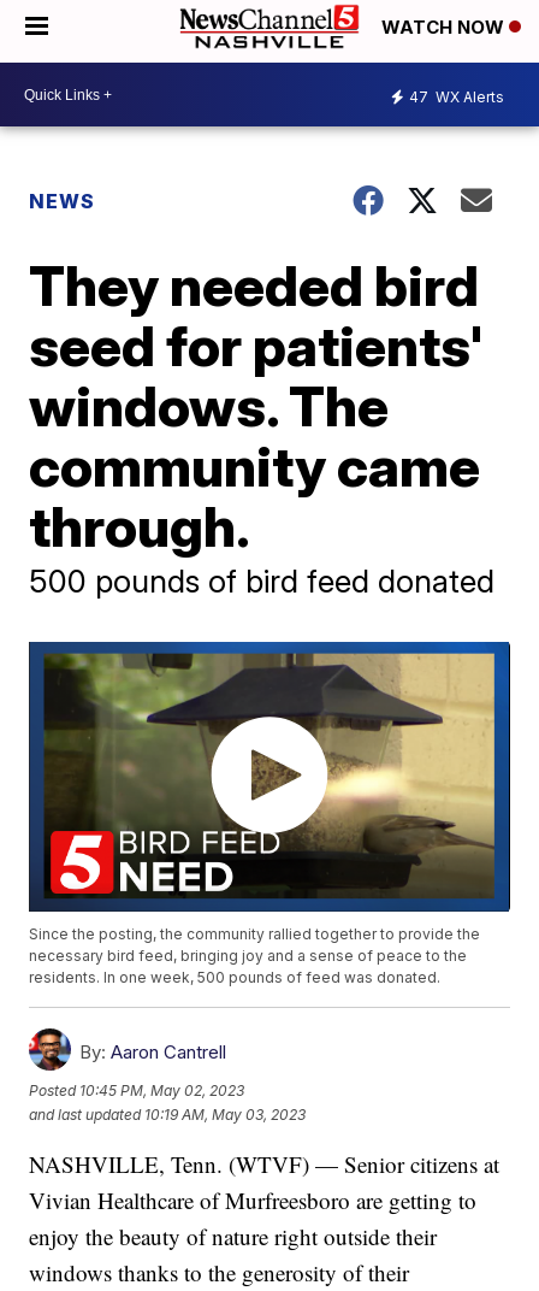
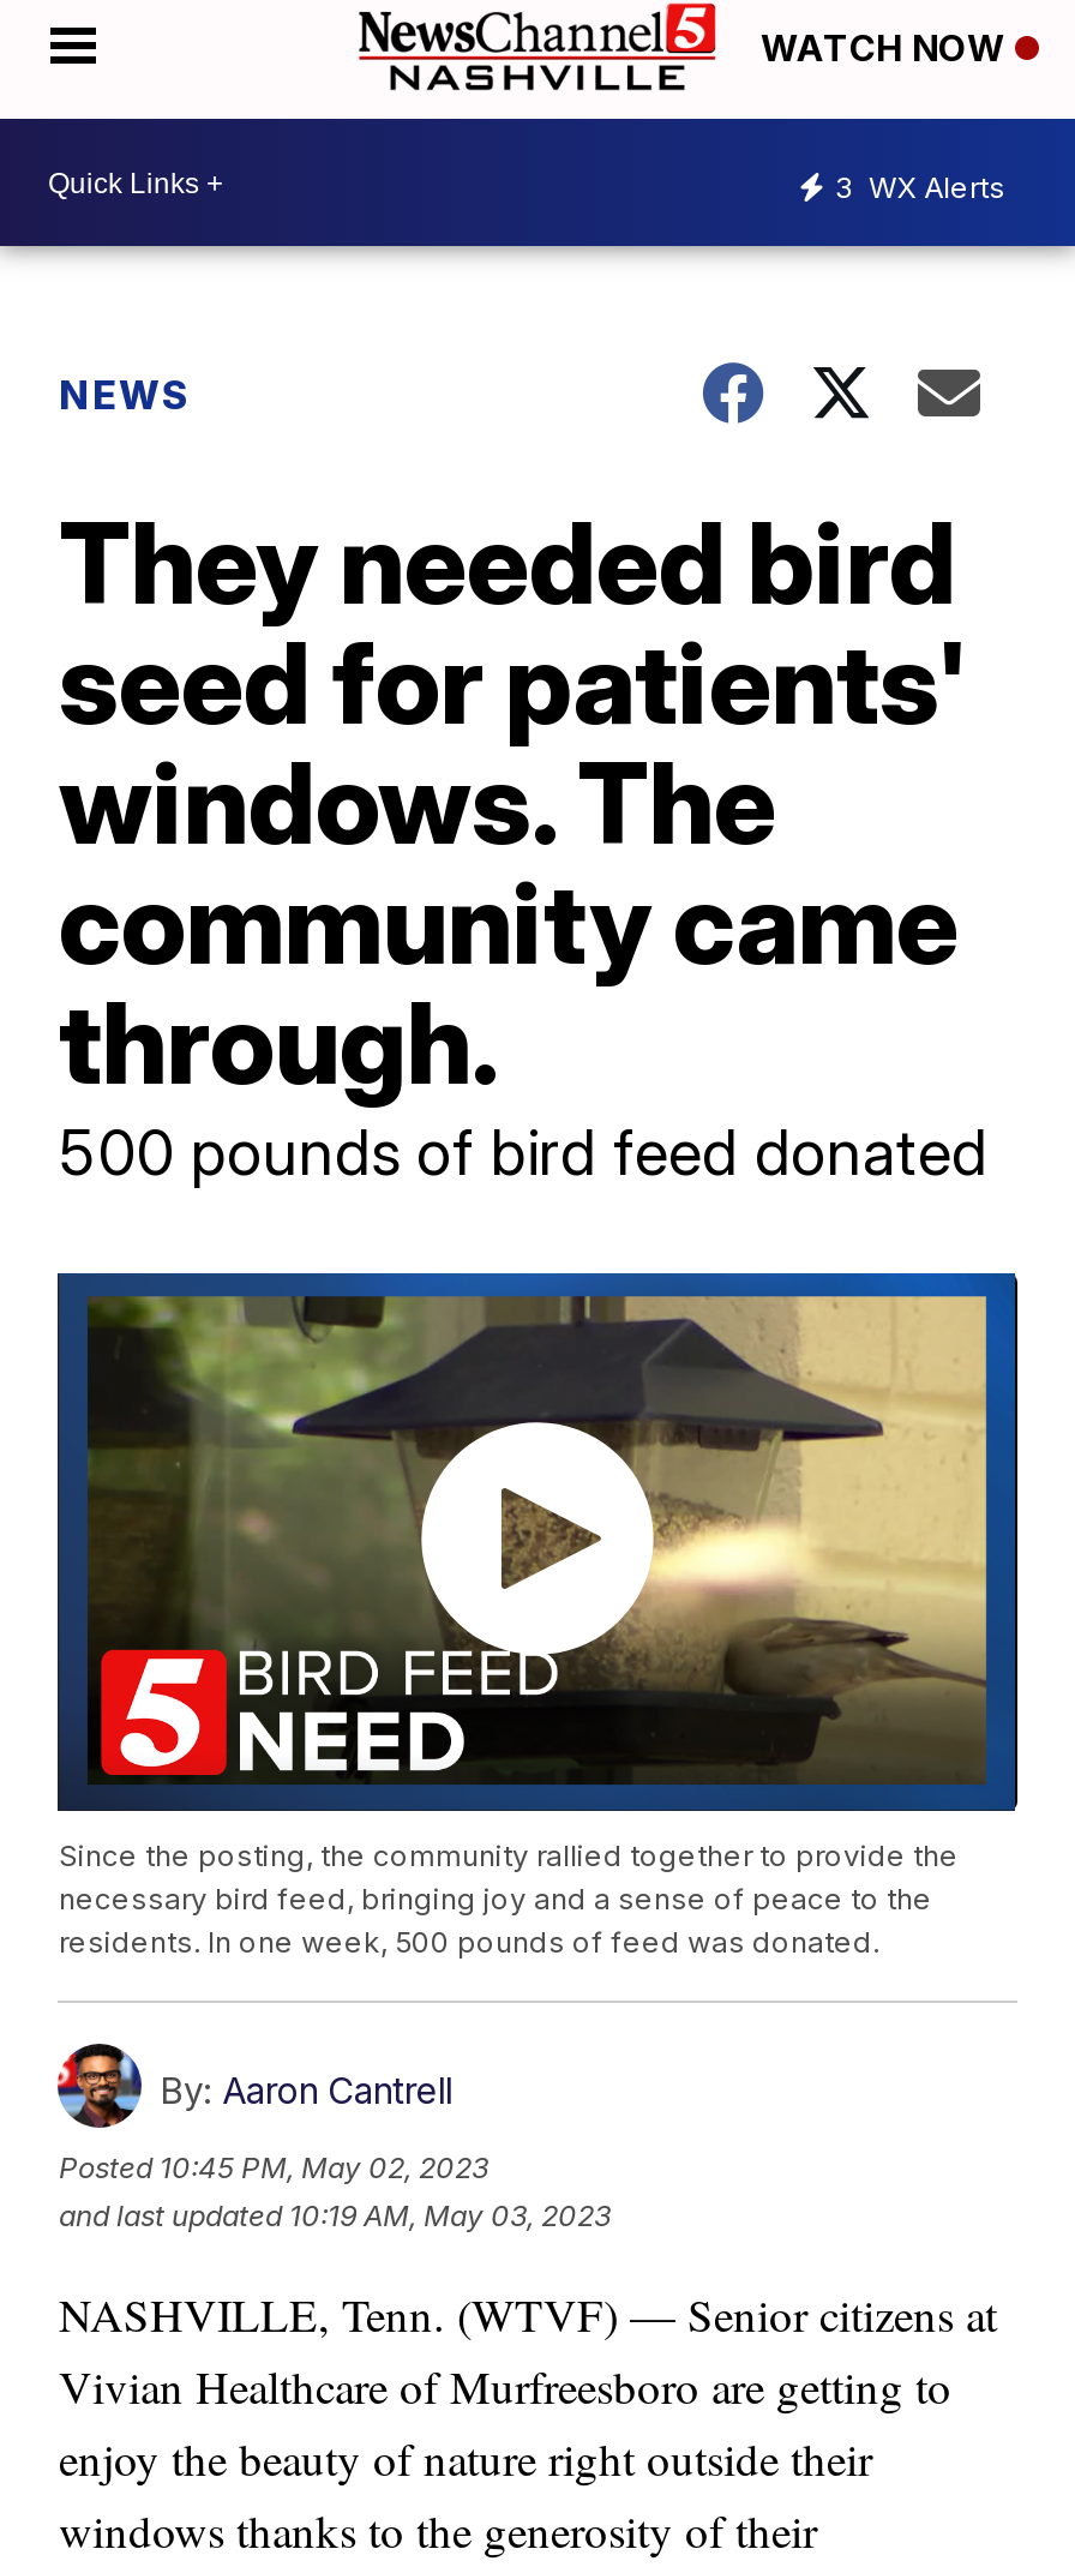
- 47 WX Alerts
+ 3 WX Alerts
